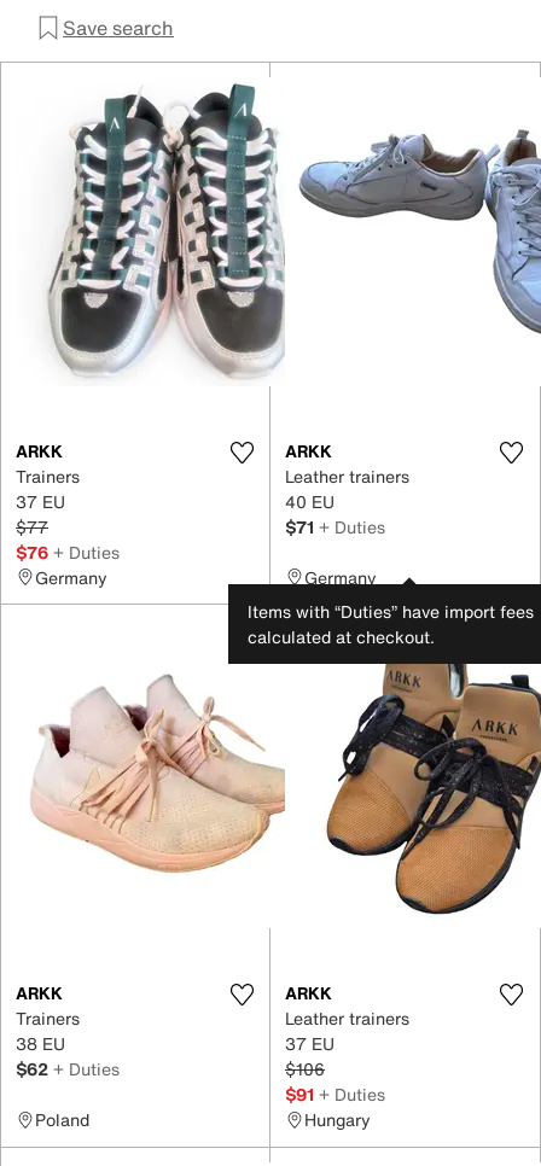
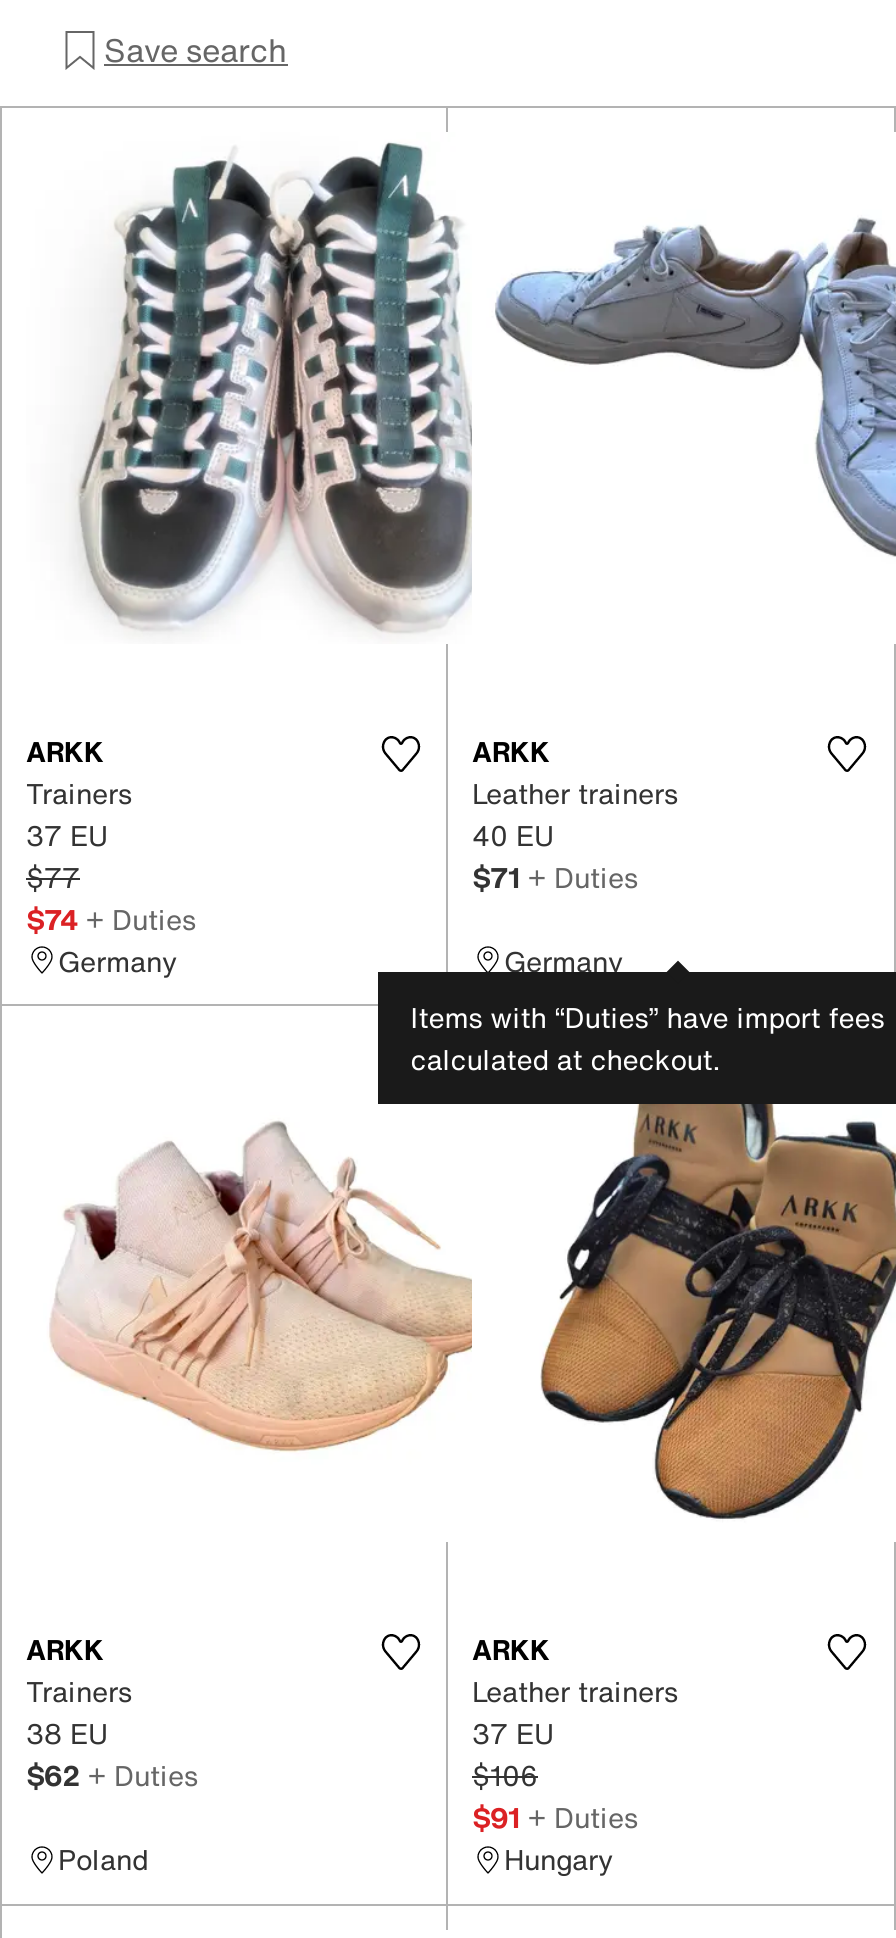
- $76 + Duties
+ $74 + Duties
